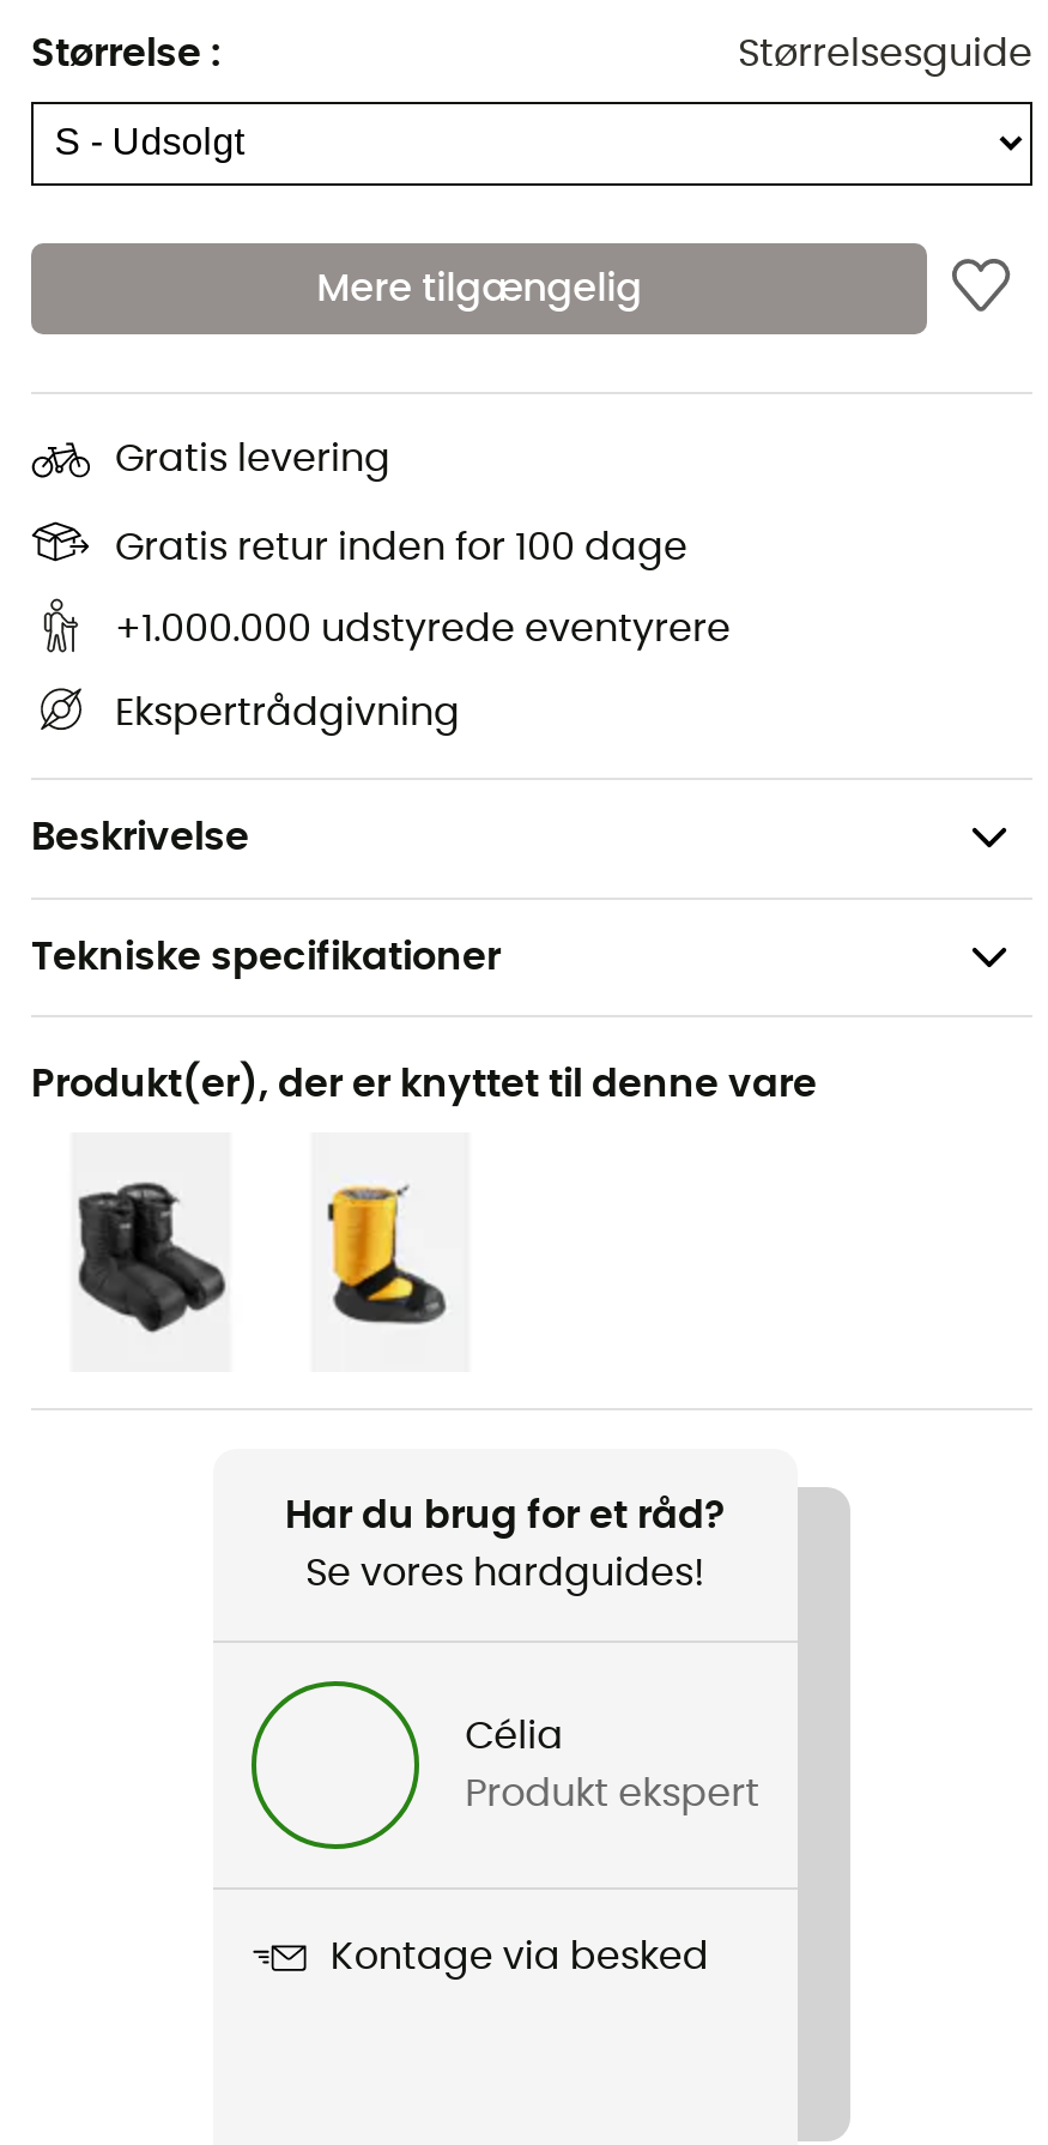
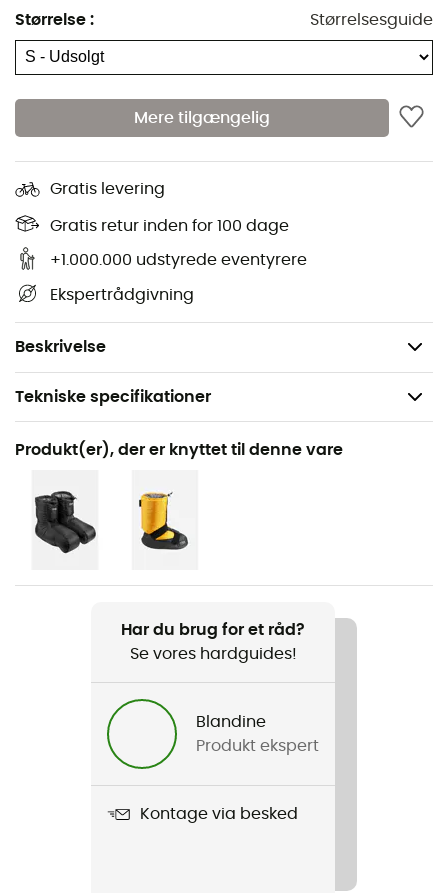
- Célia
+ Blandine
